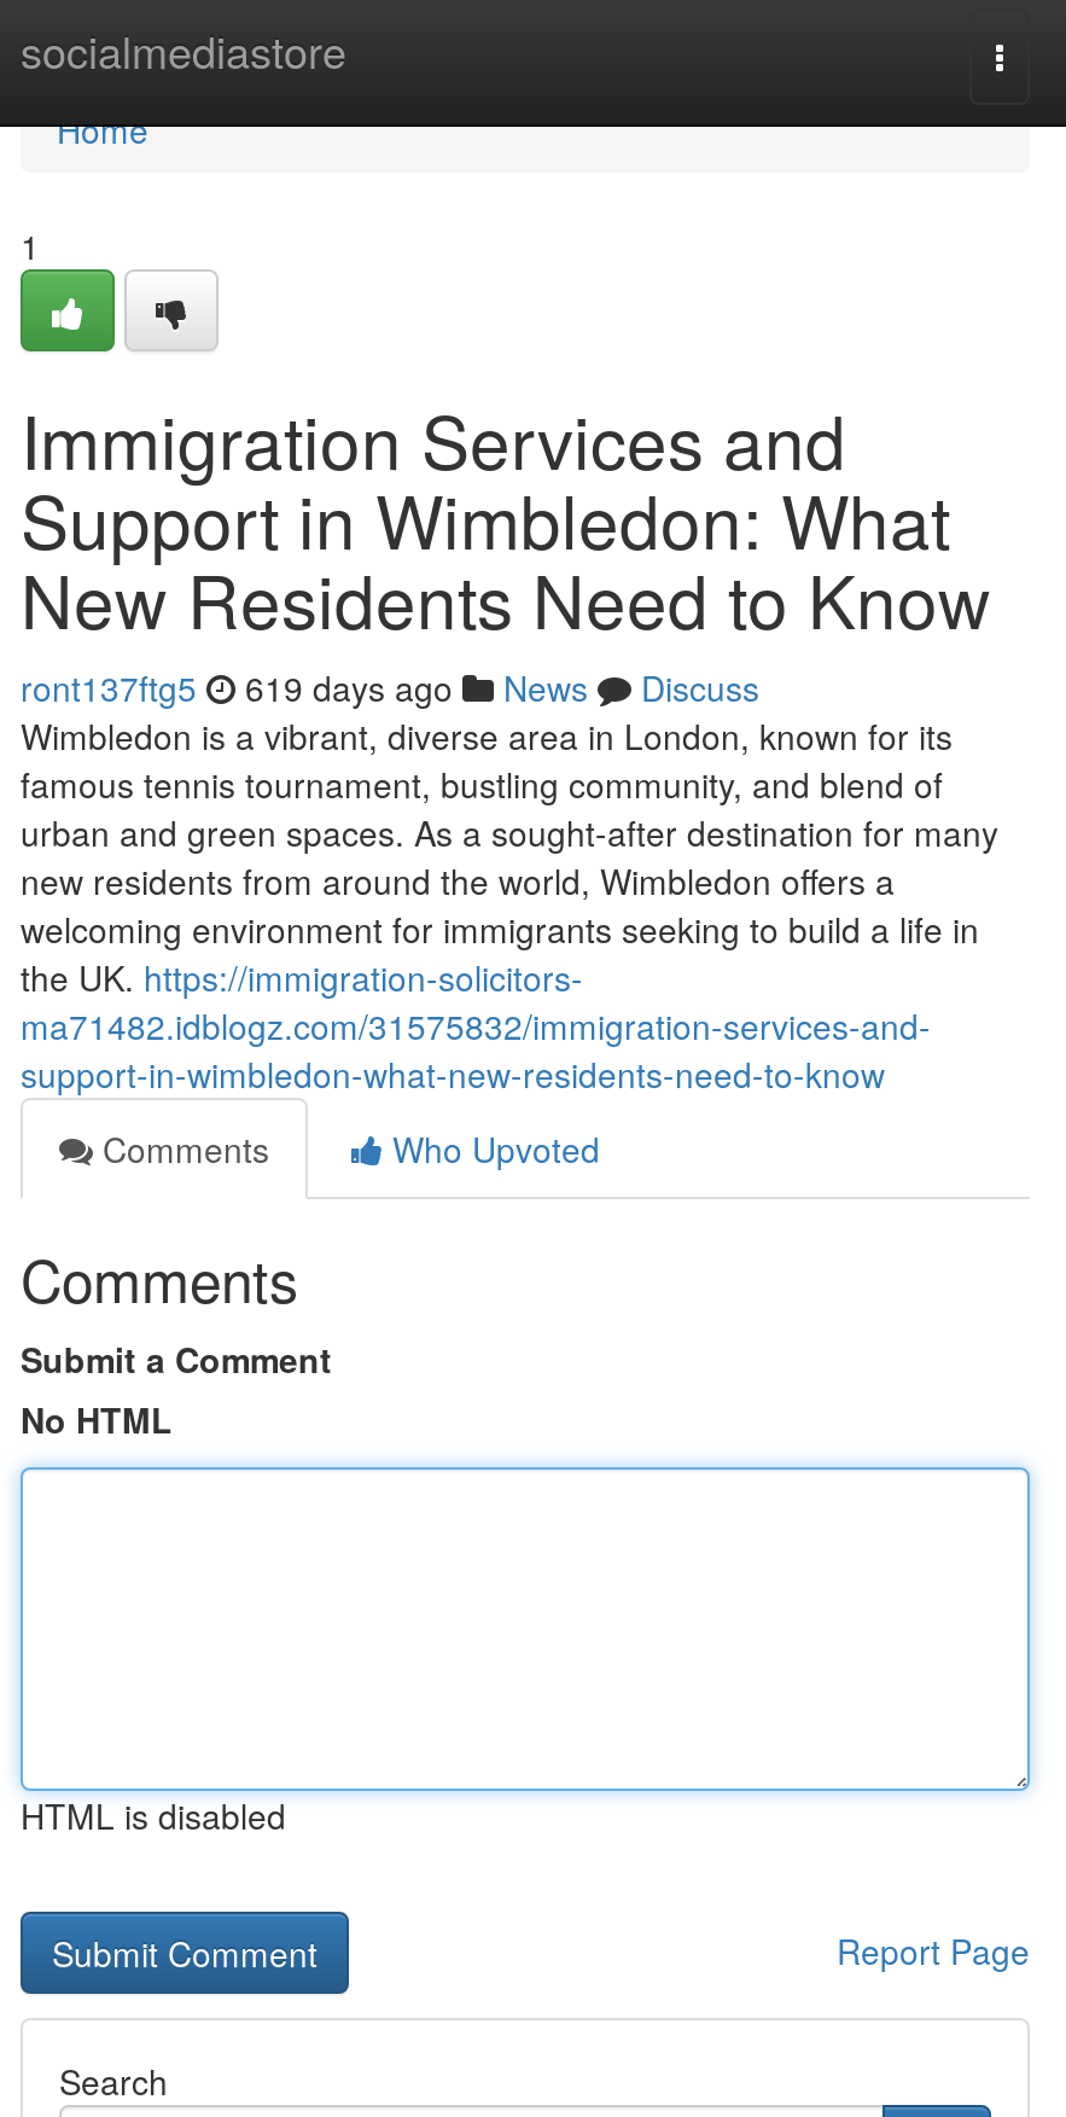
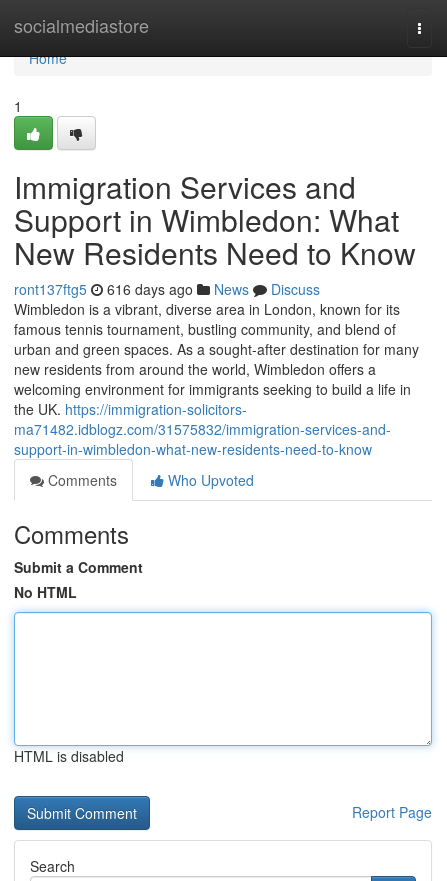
- ront137ftg5 619 days ago News Discuss
+ ront137ftg5 616 days ago News Discuss
